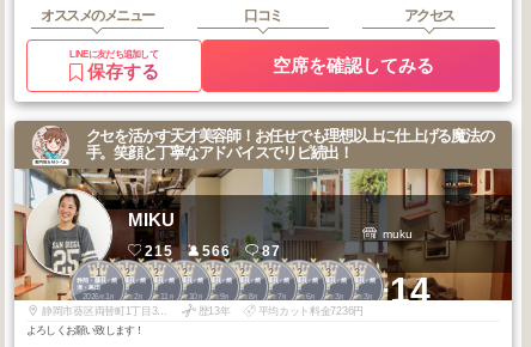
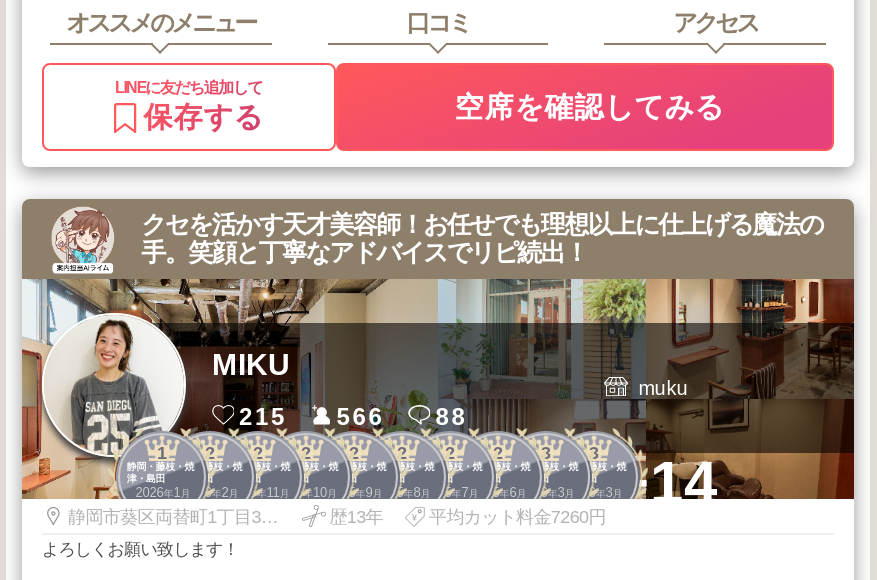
- 215 566 87
+ 215 566 88

- 平均カット料金7236円
+ 平均カット料金7260円
